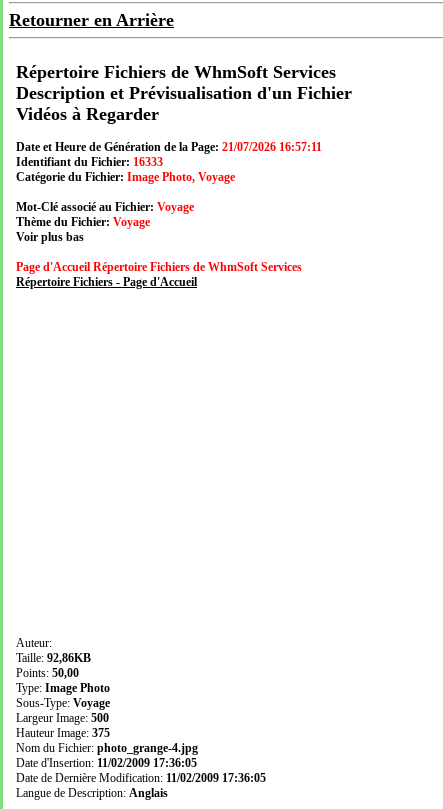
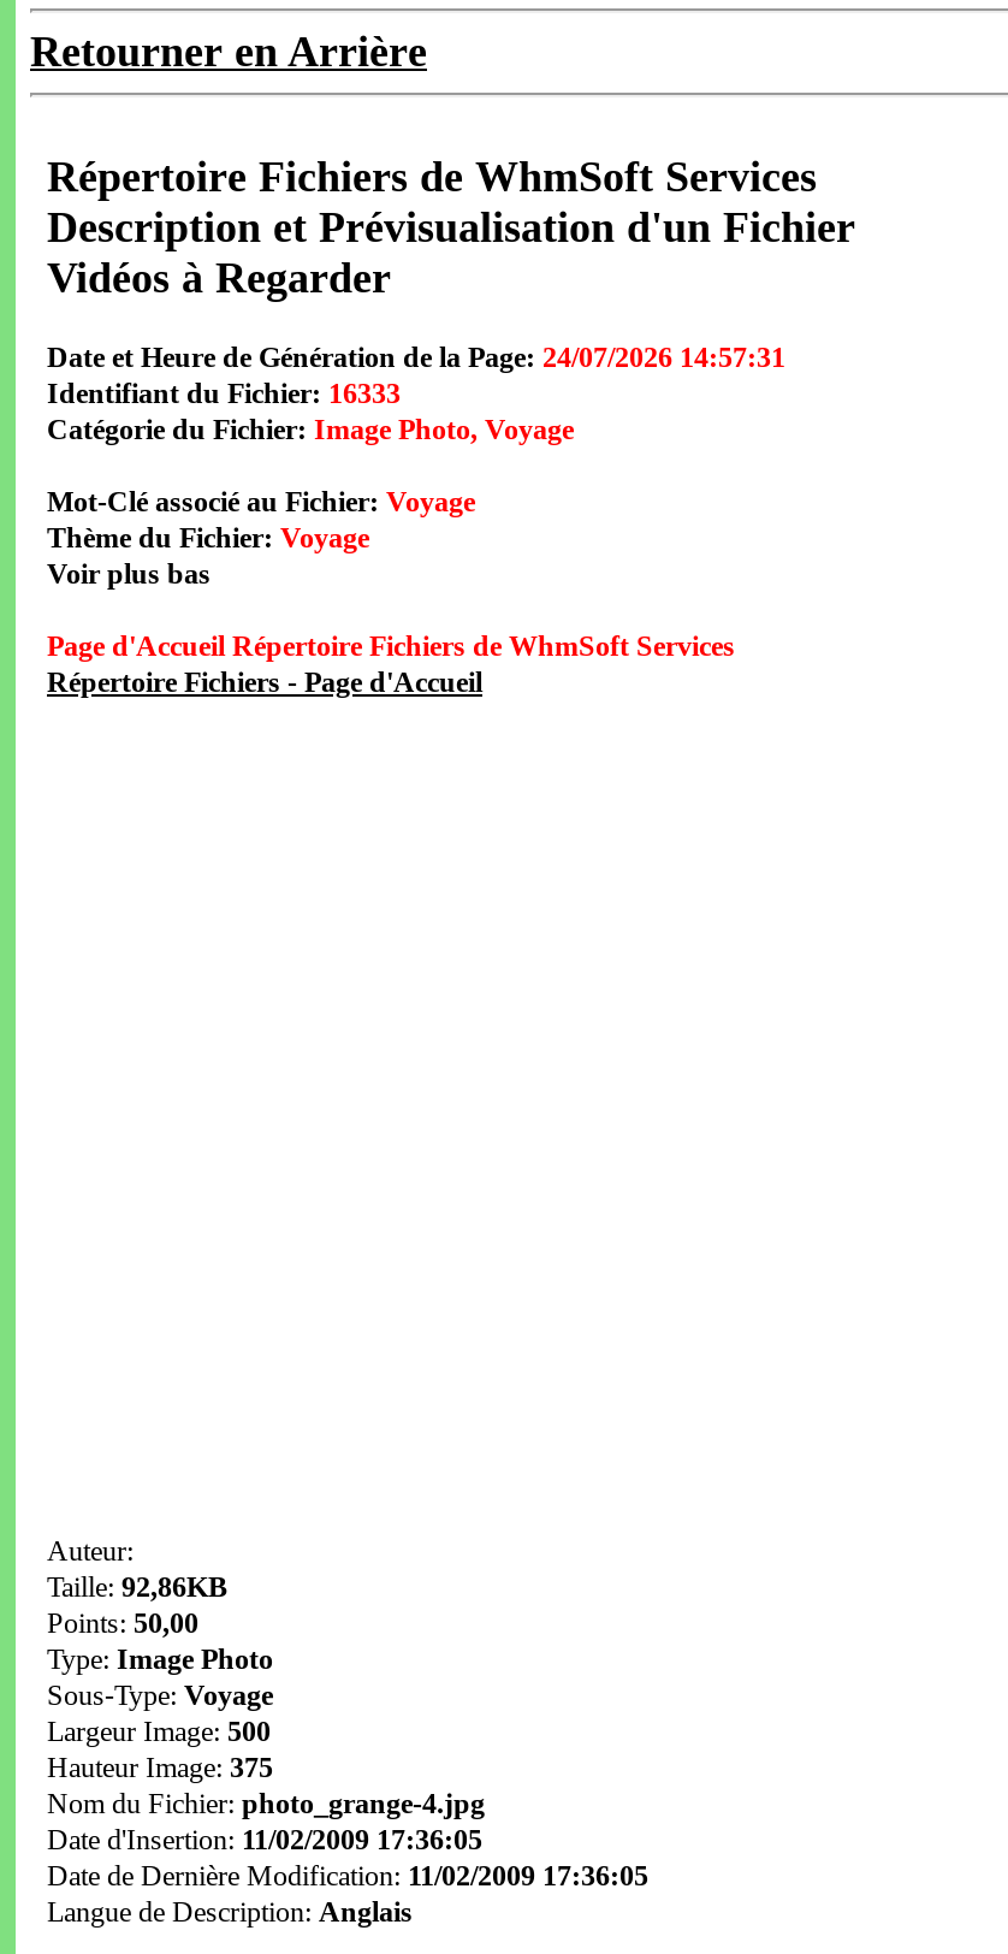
- Date et Heure de Génération de la Page: 21/07/2026 16:57:11
+ Date et Heure de Génération de la Page: 24/07/2026 14:57:31
